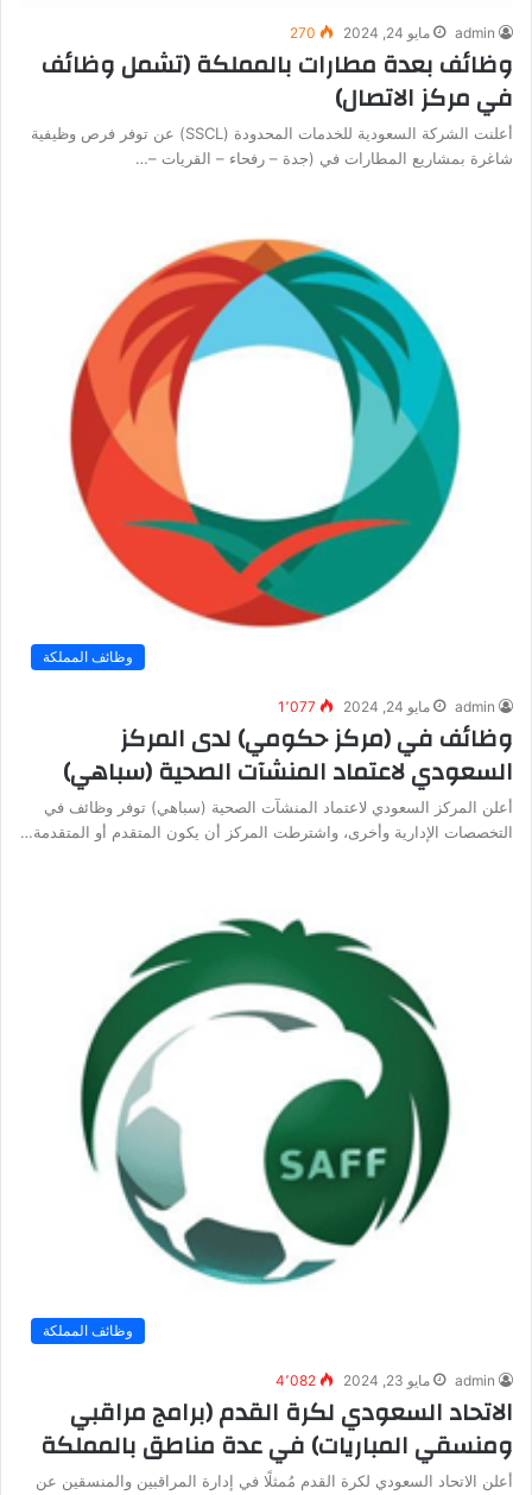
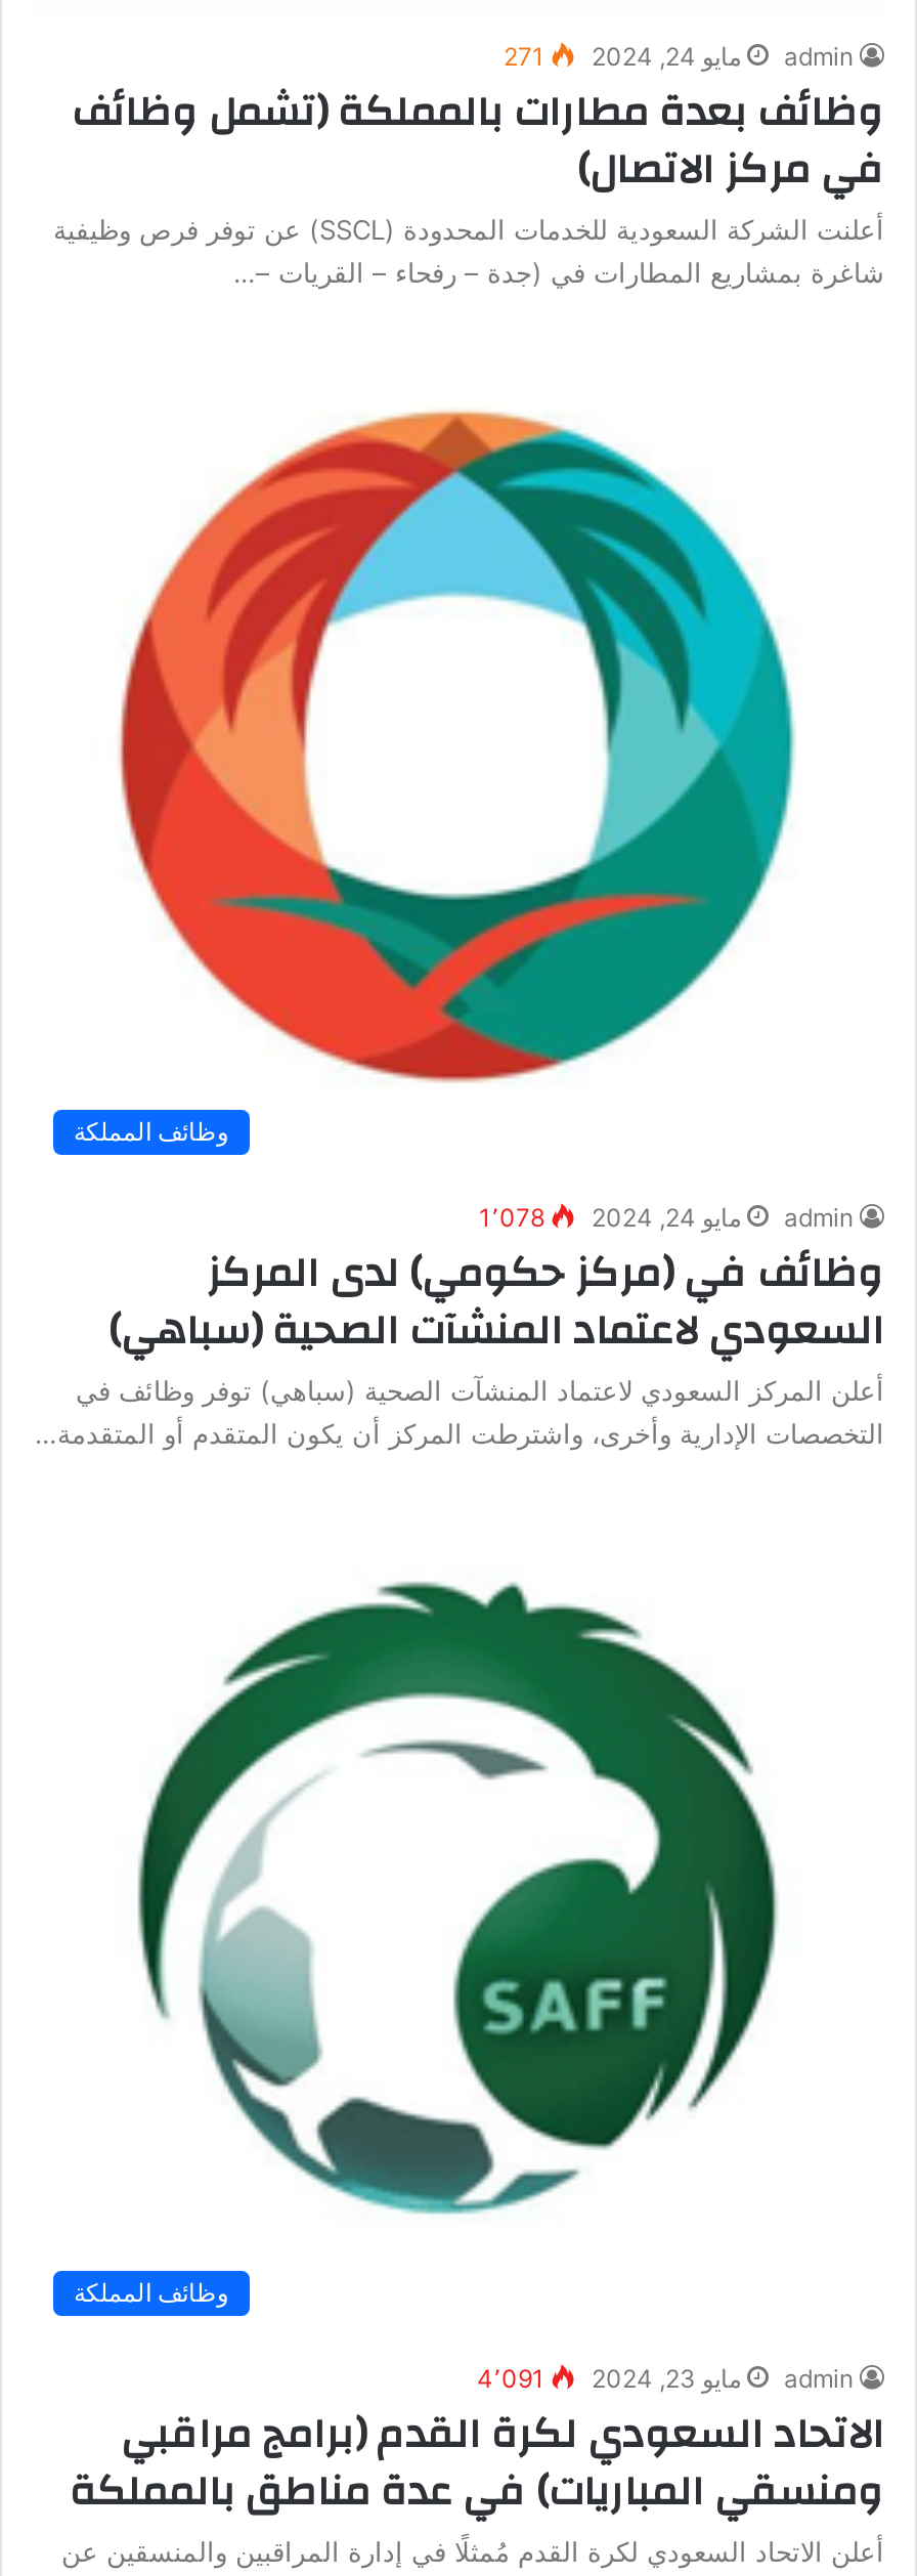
- 270
+ 271

- 1٬077
+ 1٬078

- 4٬082
+ 4٬091
